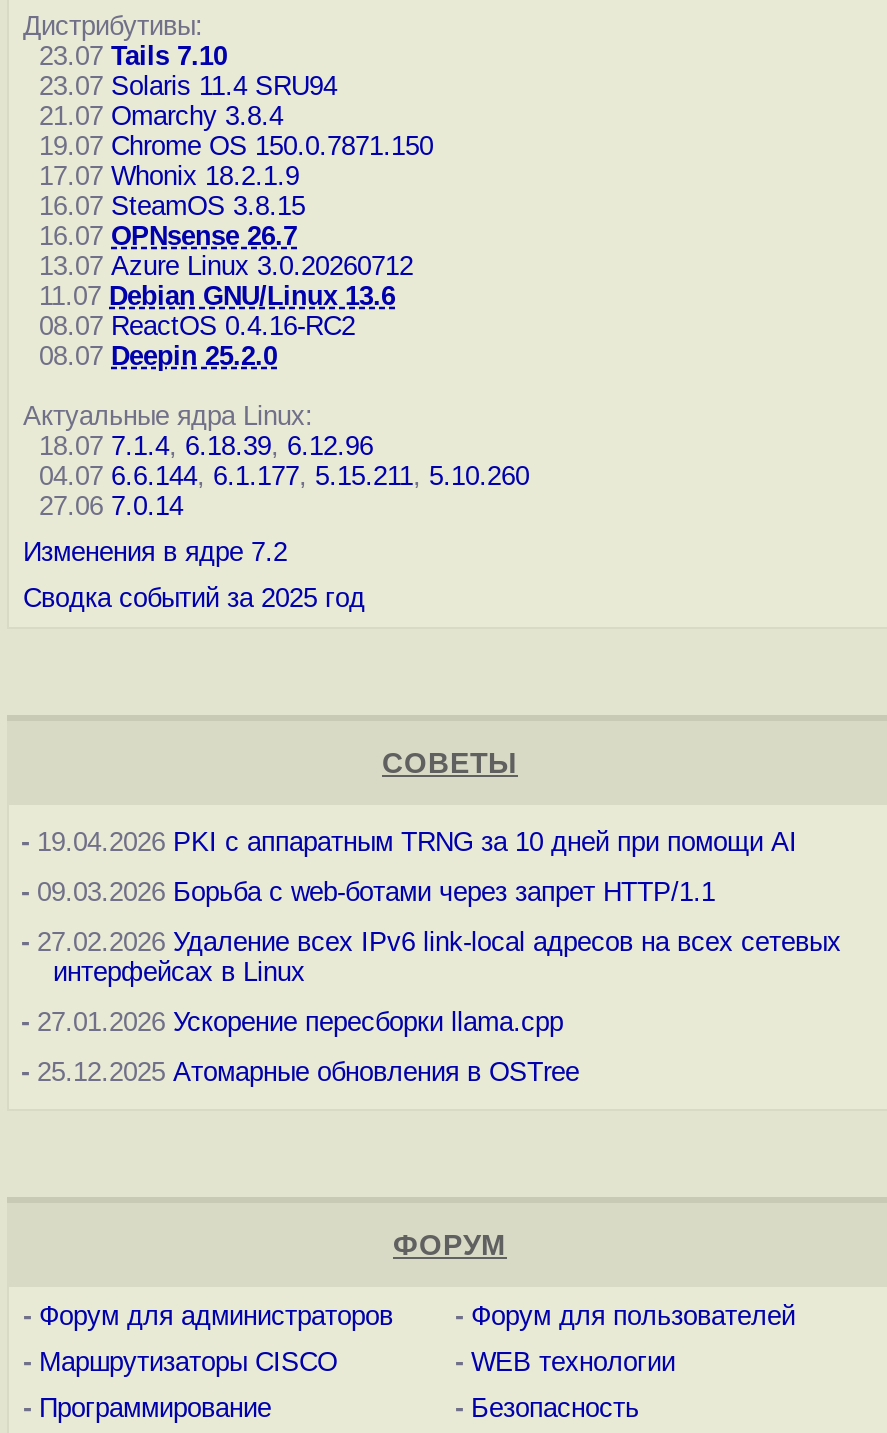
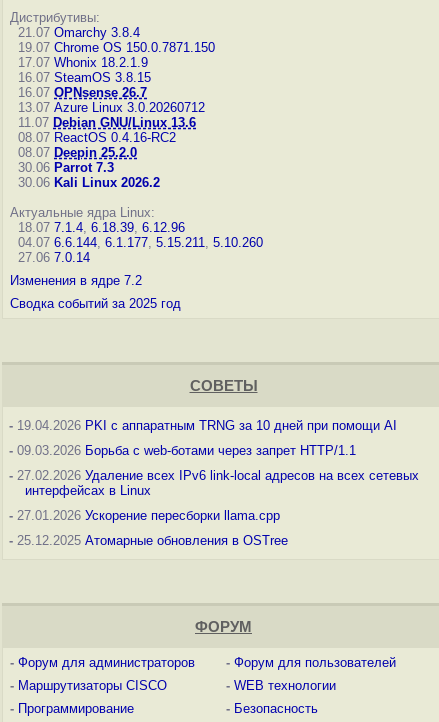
- 23.07 Tails 7.10
- 23.07 Solaris 11.4 SRU94

moved up: 21.07 Omarchy 3.8.4 | 19.07 Chrome OS 150.0.7871.150 | 17.07 Whonix 18.2.1.9 | ... | 08.07 ReactOS 0.4.16-RC2 | 08.07 Deepin 25.2.0

+ 30.06 Parrot 7.3
+ 30.06 Kali Linux 2026.2
